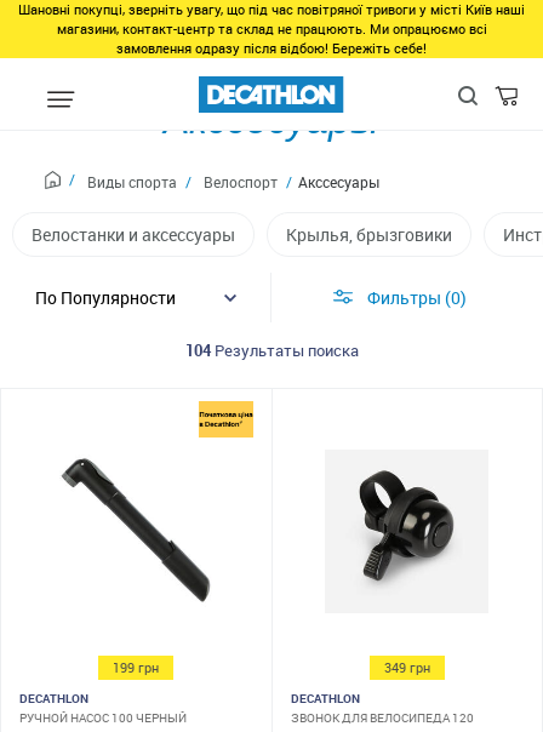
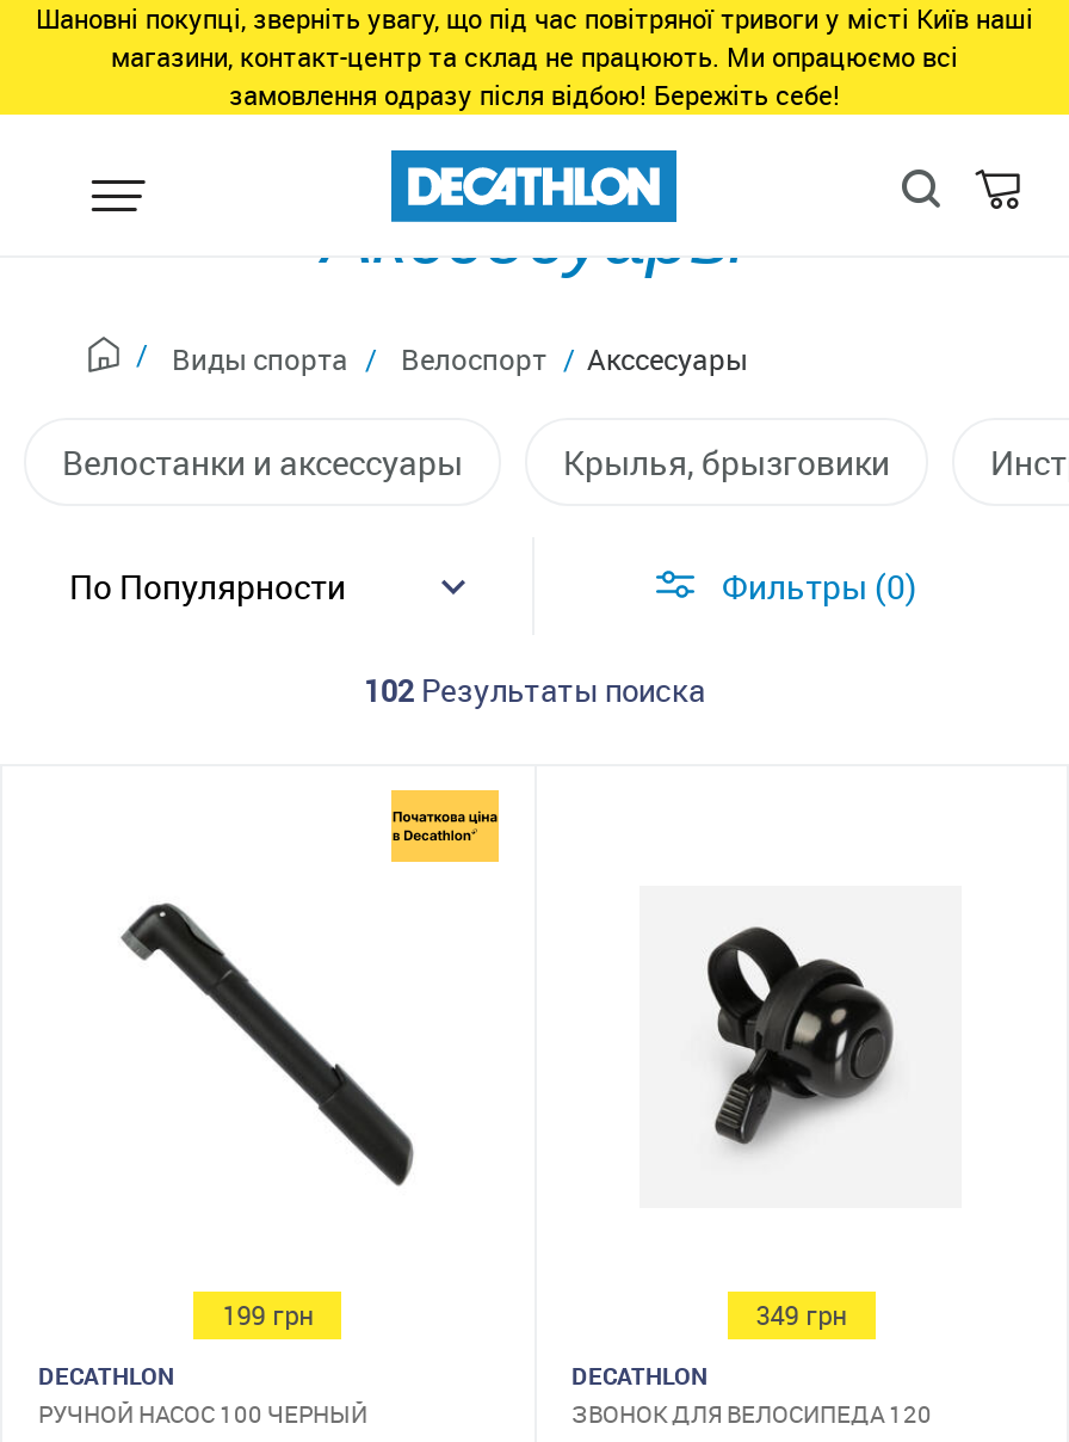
- 104 Результаты поиска
+ 102 Результаты поиска
